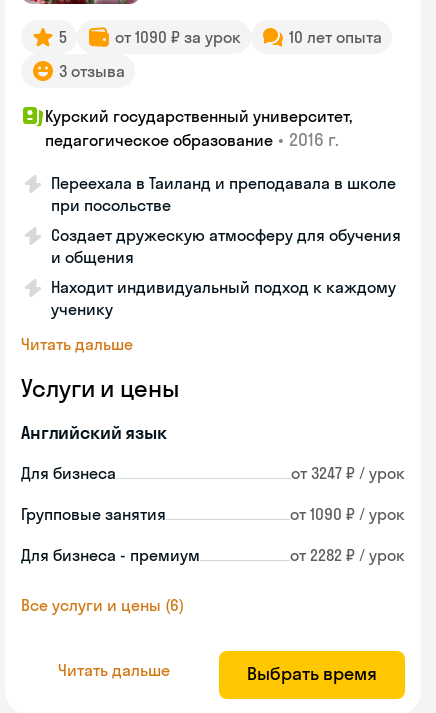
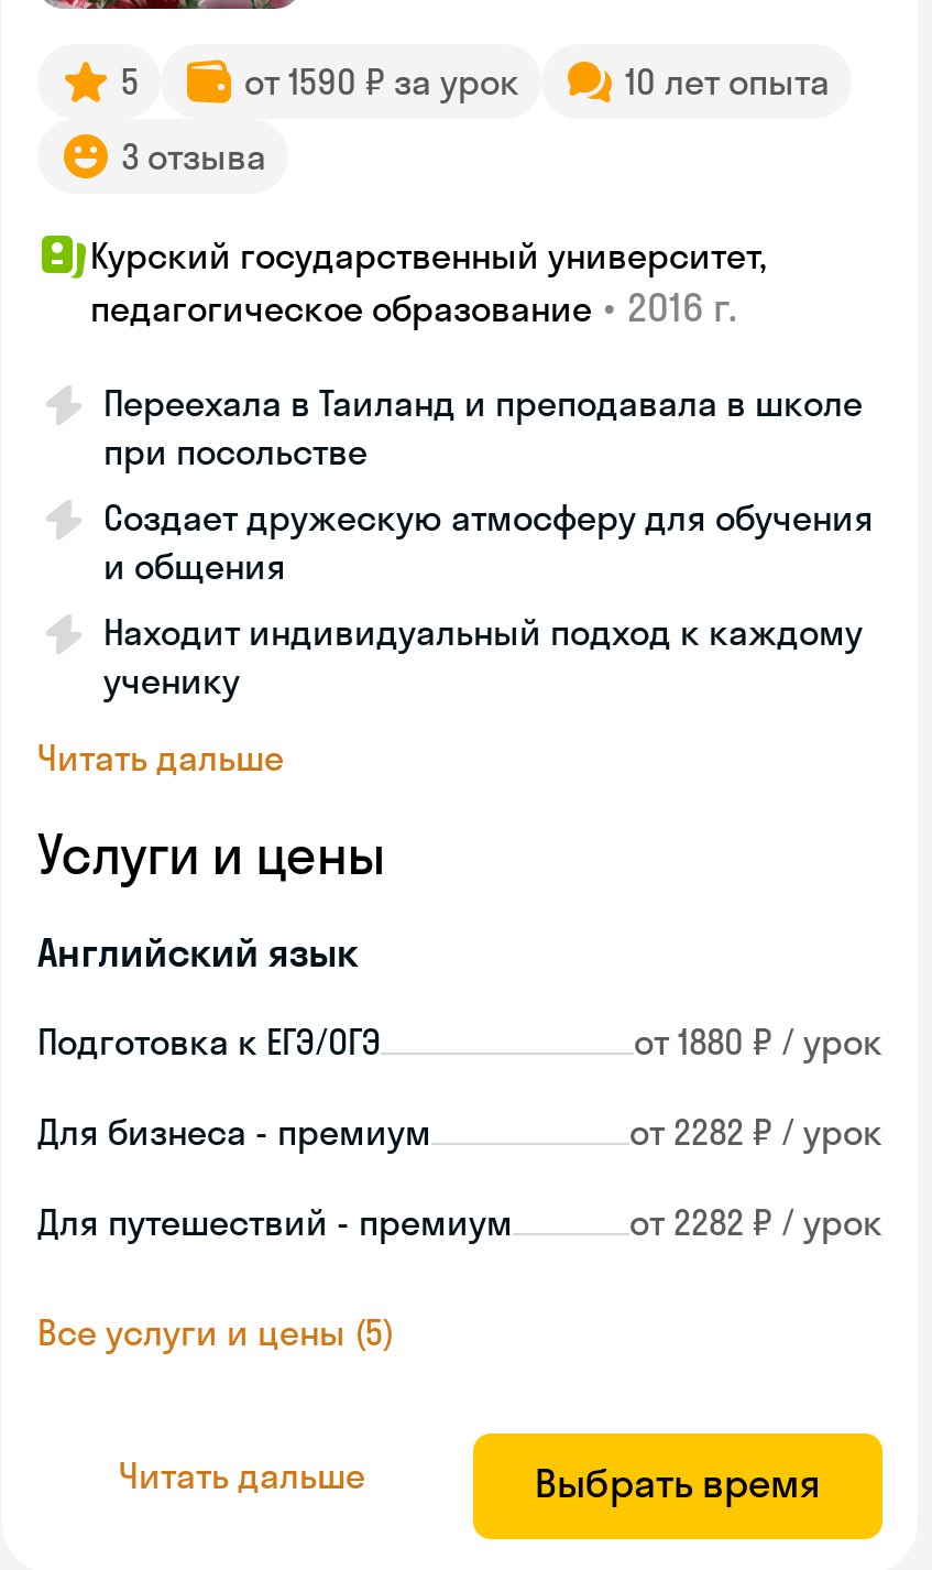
- от 1090 ₽ за урок
+ от 1590 ₽ за урок

- Для бизнеса
- от 3247 ₽ / урок
- Групповые занятия
- от 1090 ₽ / урок
+ Подготовка к ЕГЭ/ОГЭ
+ от 1880 ₽ / урок

moved up: Для бизнеса - премиум | от 2282 ₽ / урок

- Все услуги и цены (6)
+ Для путешествий - премиум
+ от 2282 ₽ / урок
+ Все услуги и цены (5)
